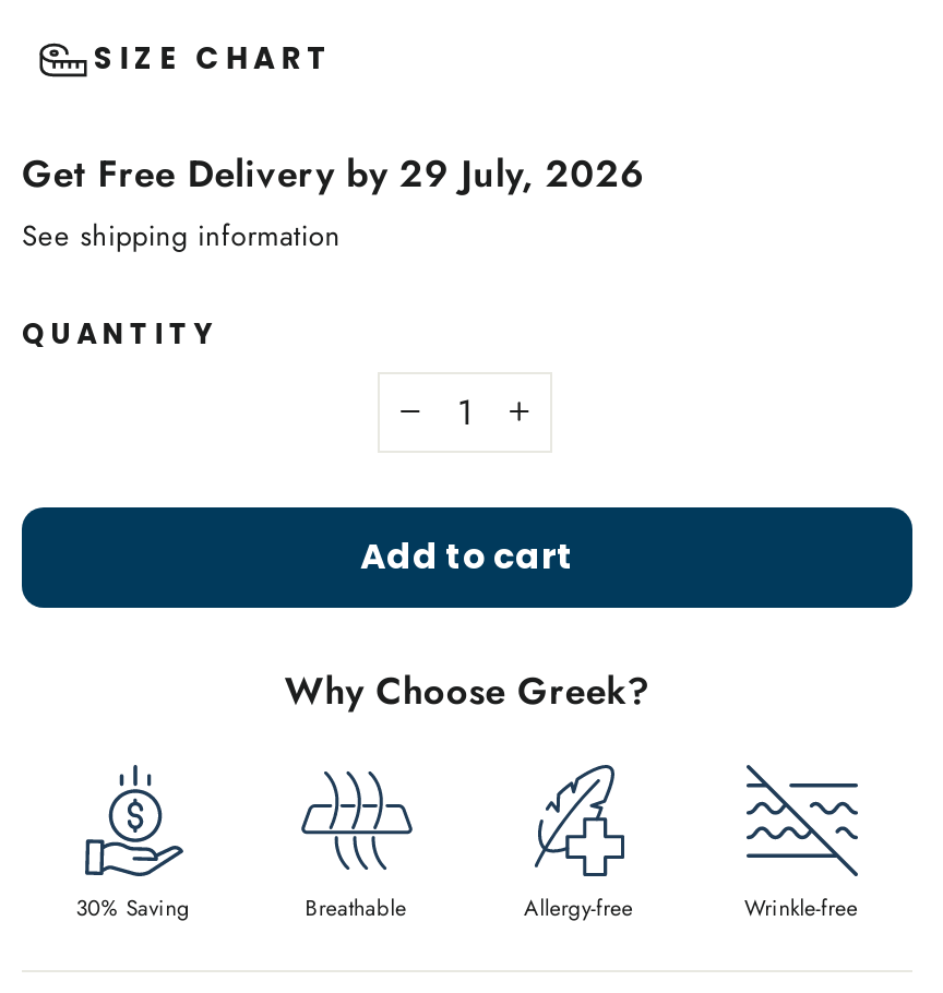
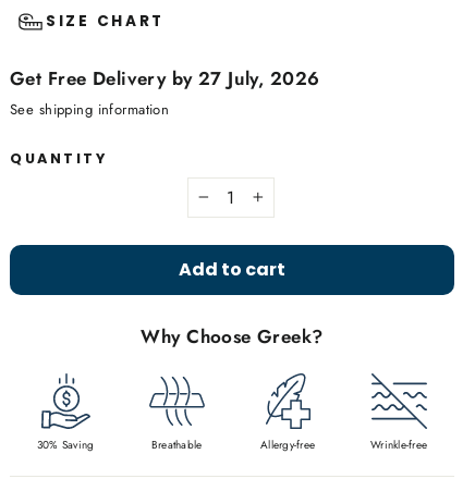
- Get Free Delivery by 29 July, 2026
+ Get Free Delivery by 27 July, 2026
